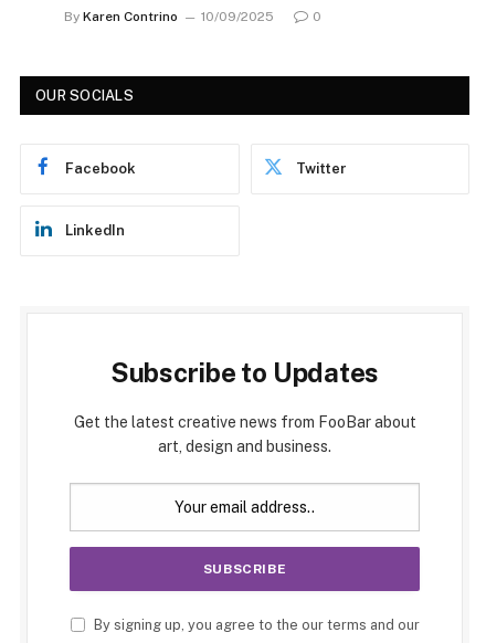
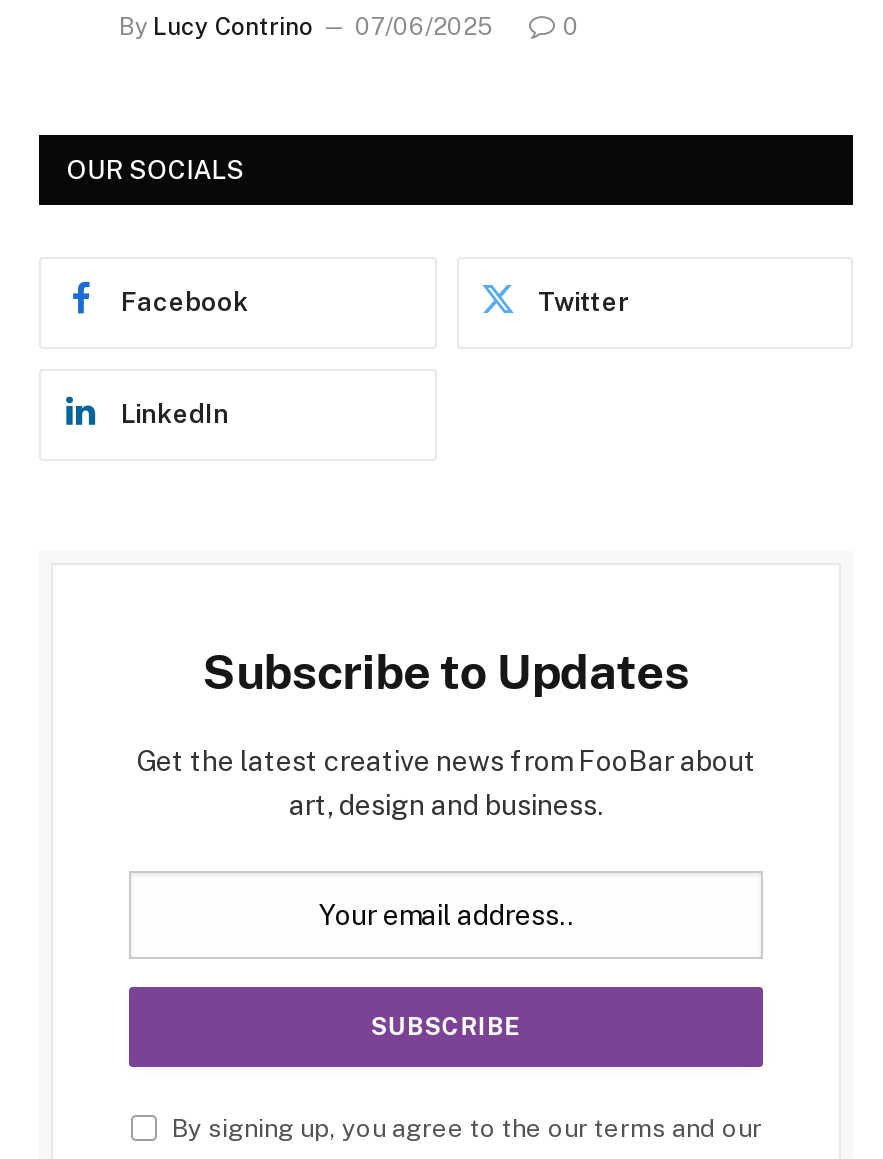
- By Karen Contrino
- 10/09/2025
+ By Lucy Contrino
+ 07/06/2025
